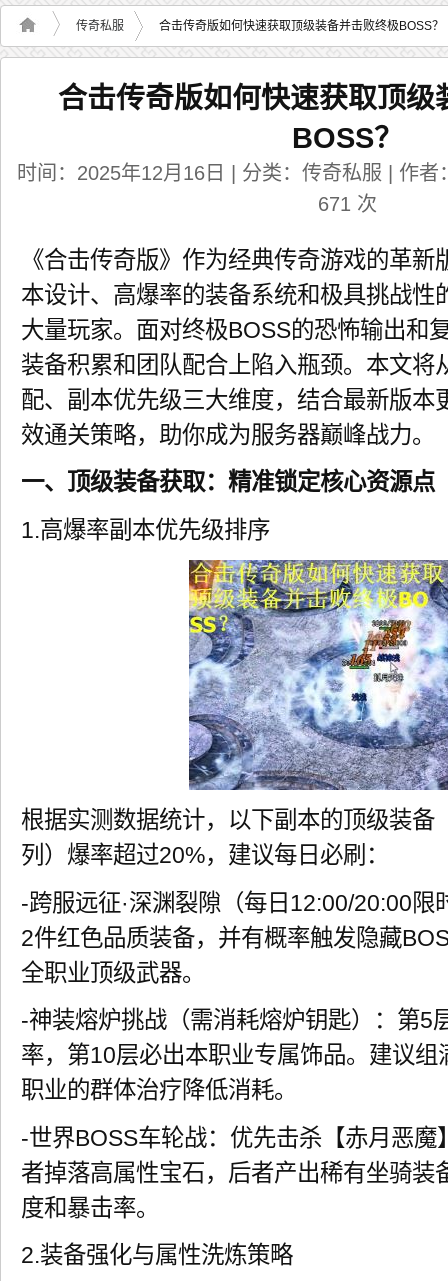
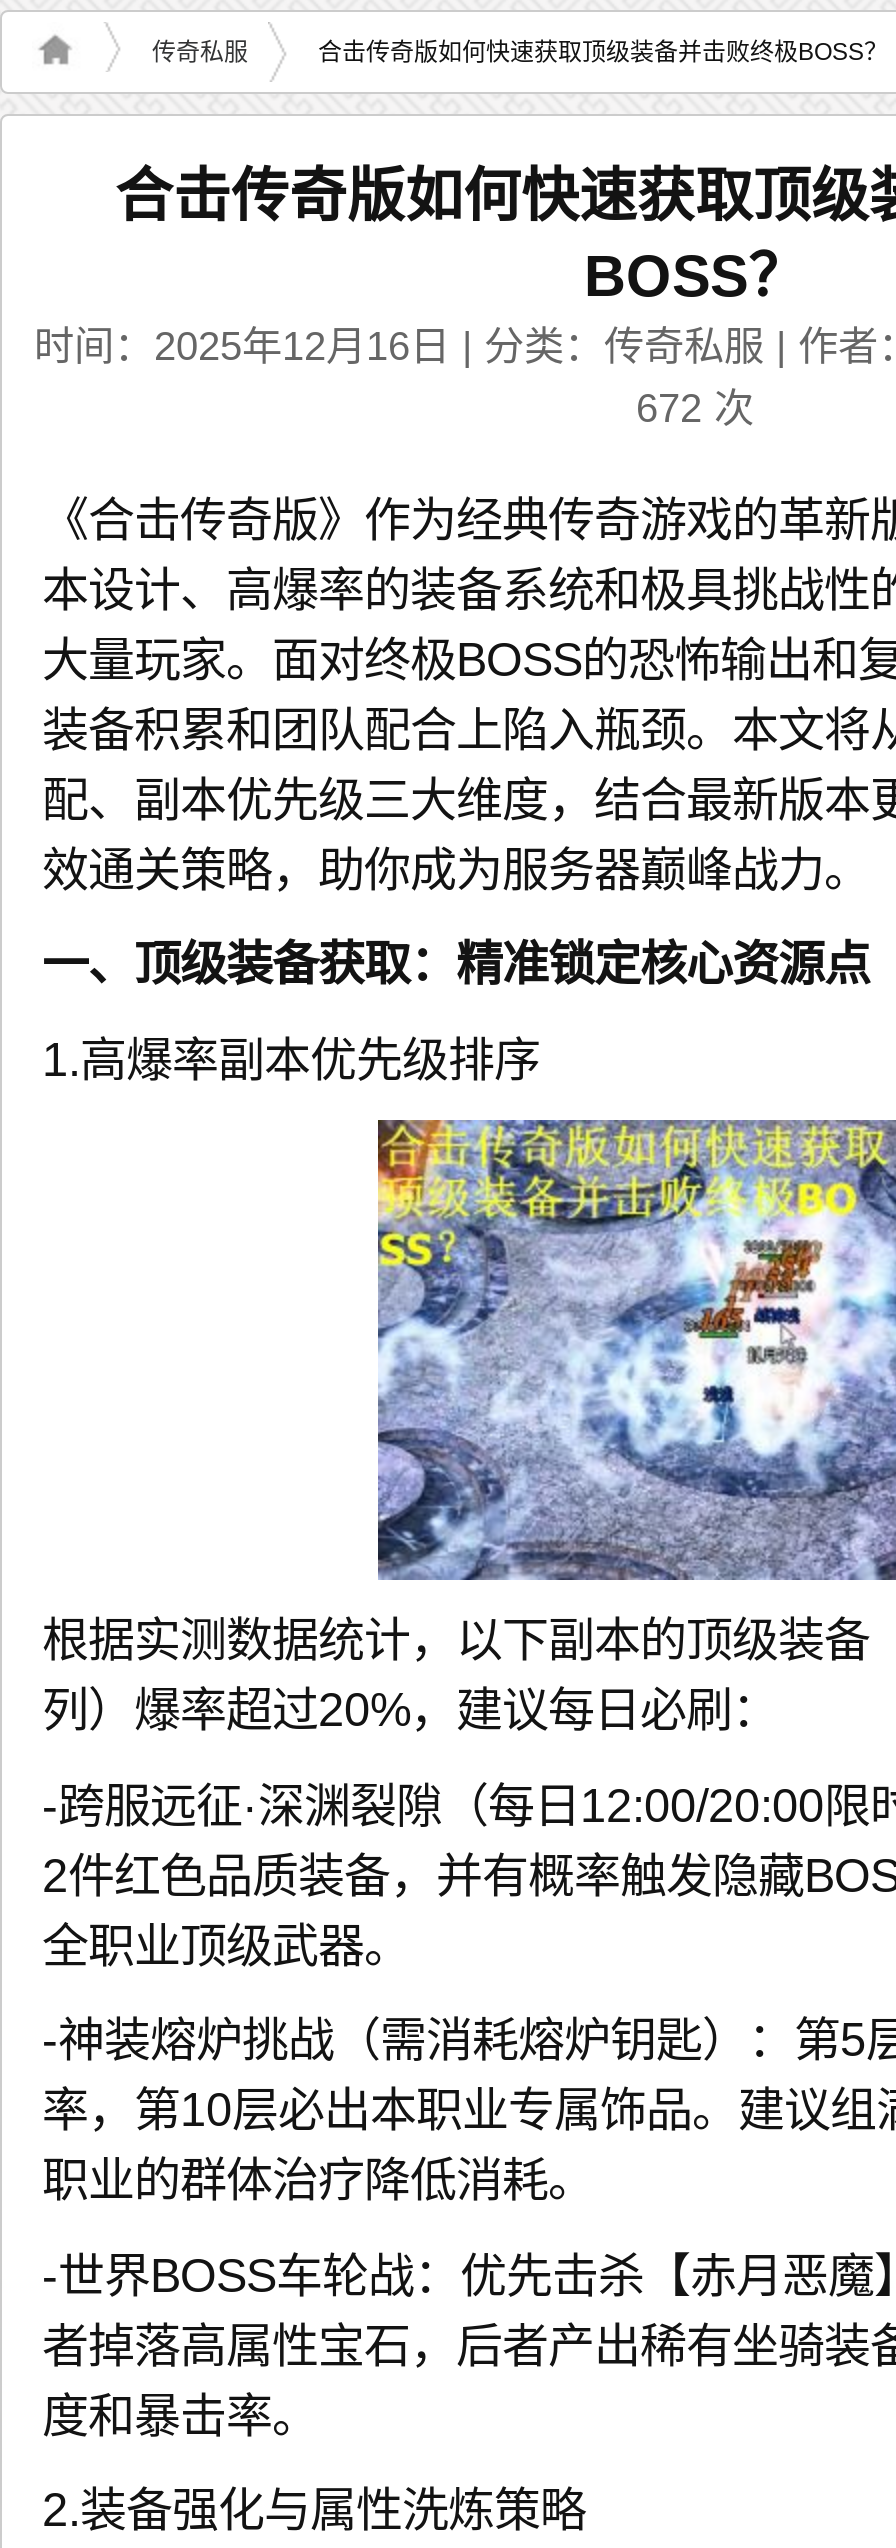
- 671 次
+ 672 次
